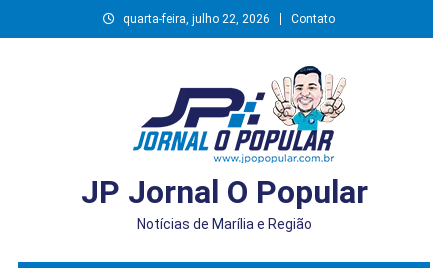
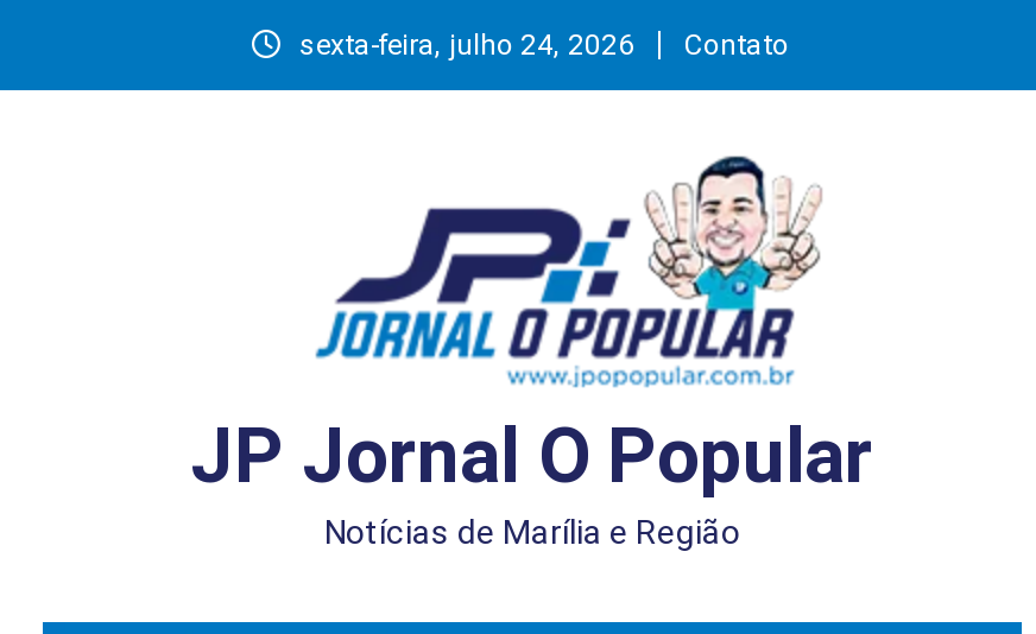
- quarta-feira, julho 22, 2026
+ sexta-feira, julho 24, 2026
